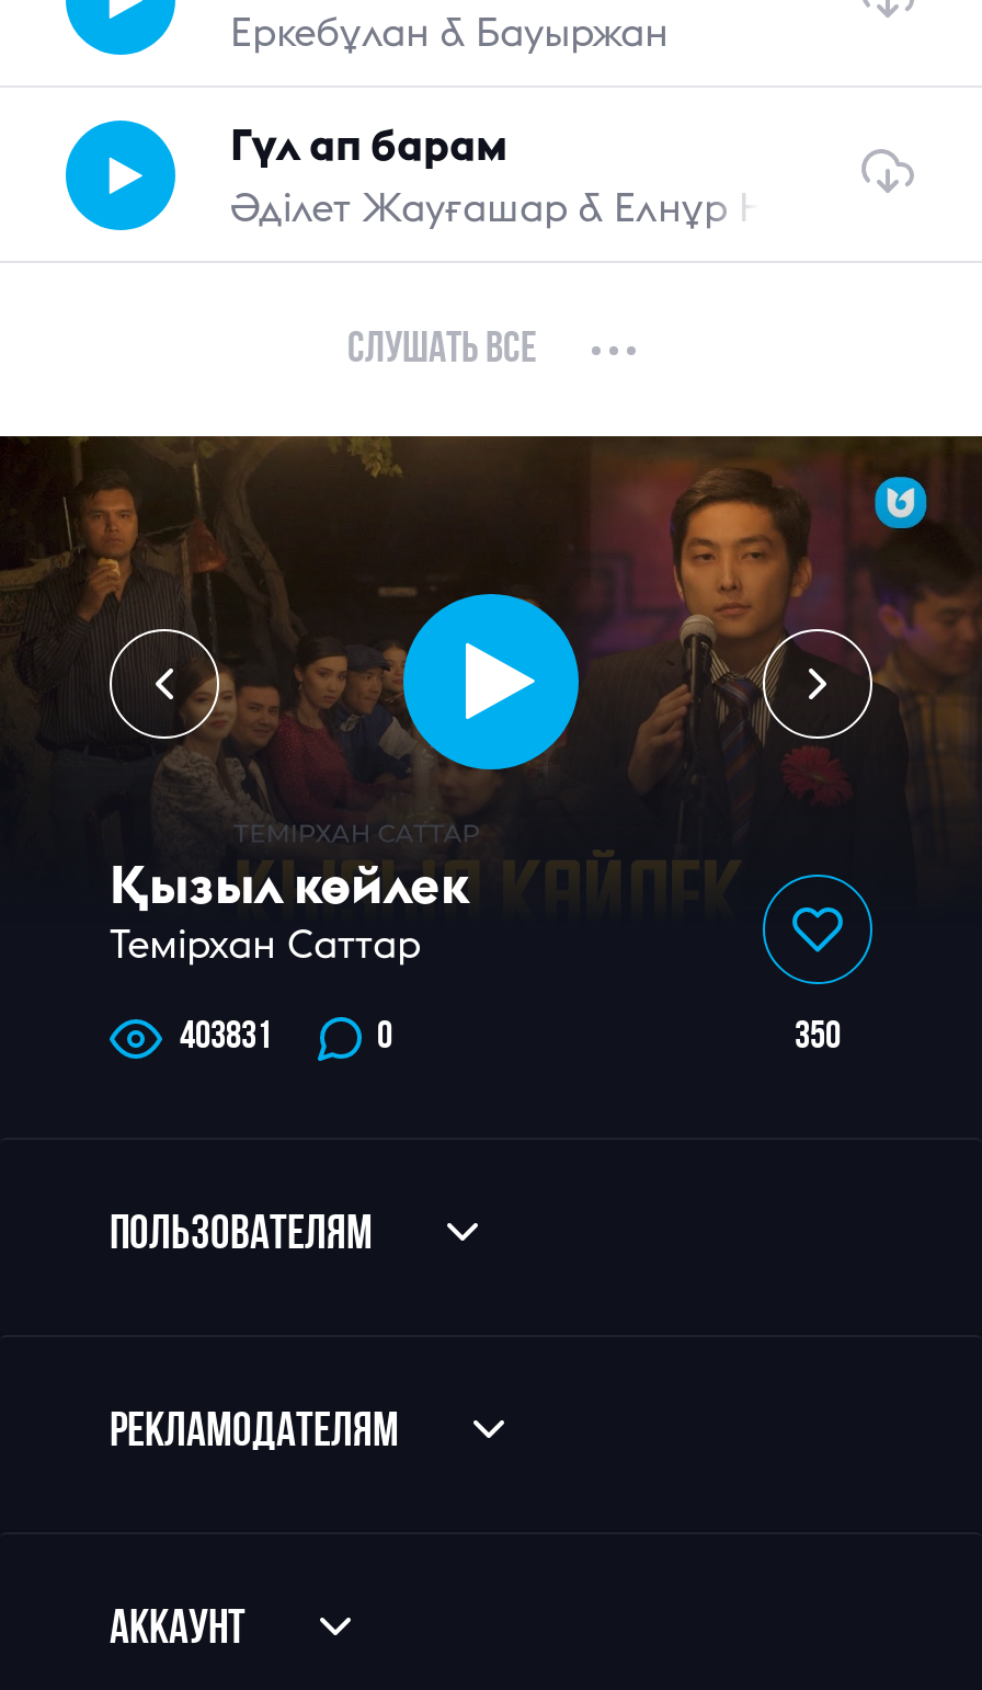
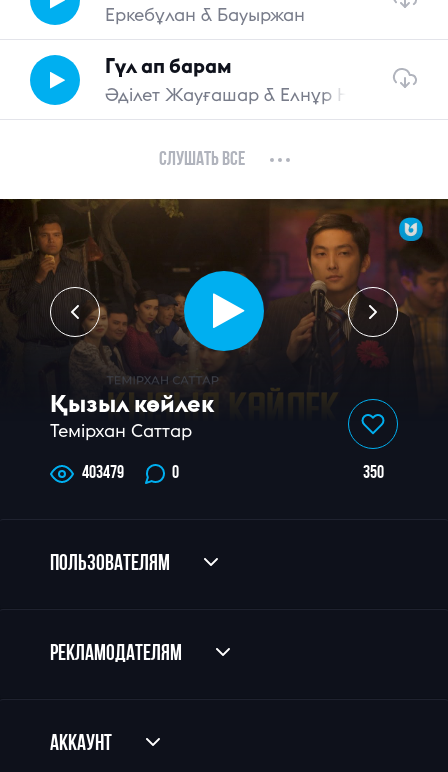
- 403831
+ 403479
